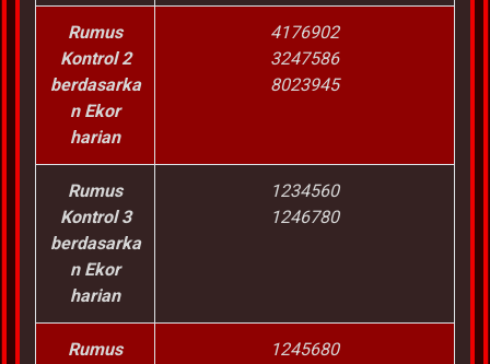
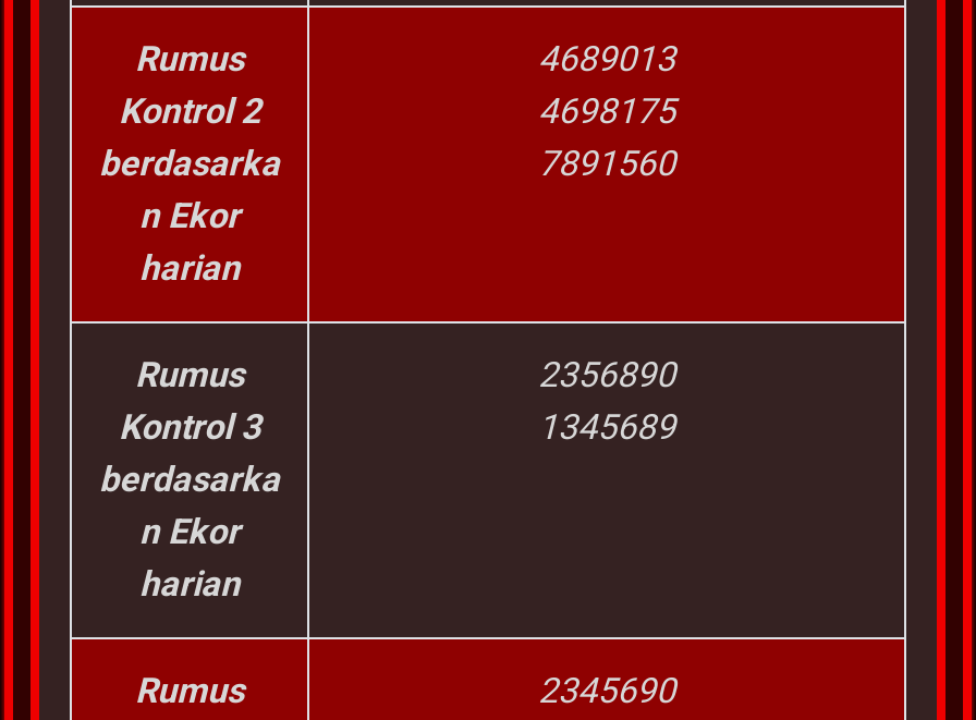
- 4176902
+ 4689013

- 3247586
+ 4698175

- 8023945
+ 7891560

- 1234560
+ 2356890

- 1246780
+ 1345689

- 1245680
+ 2345690
